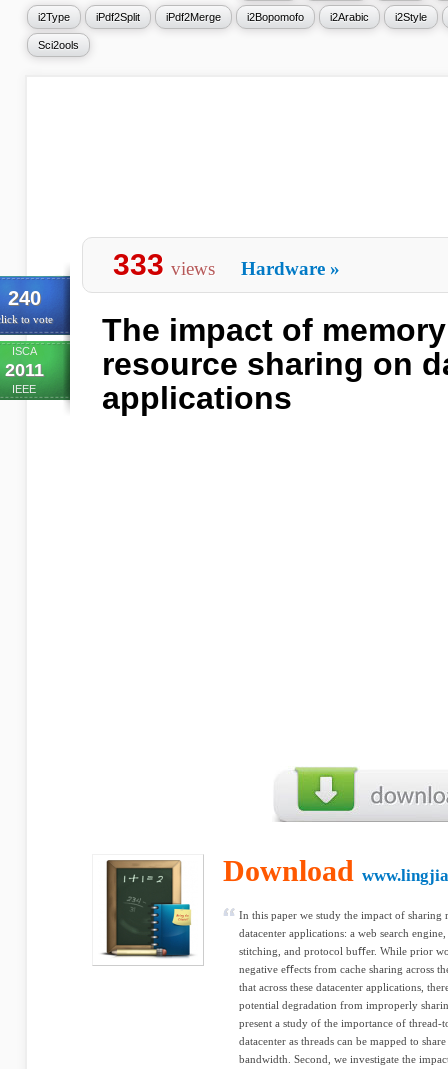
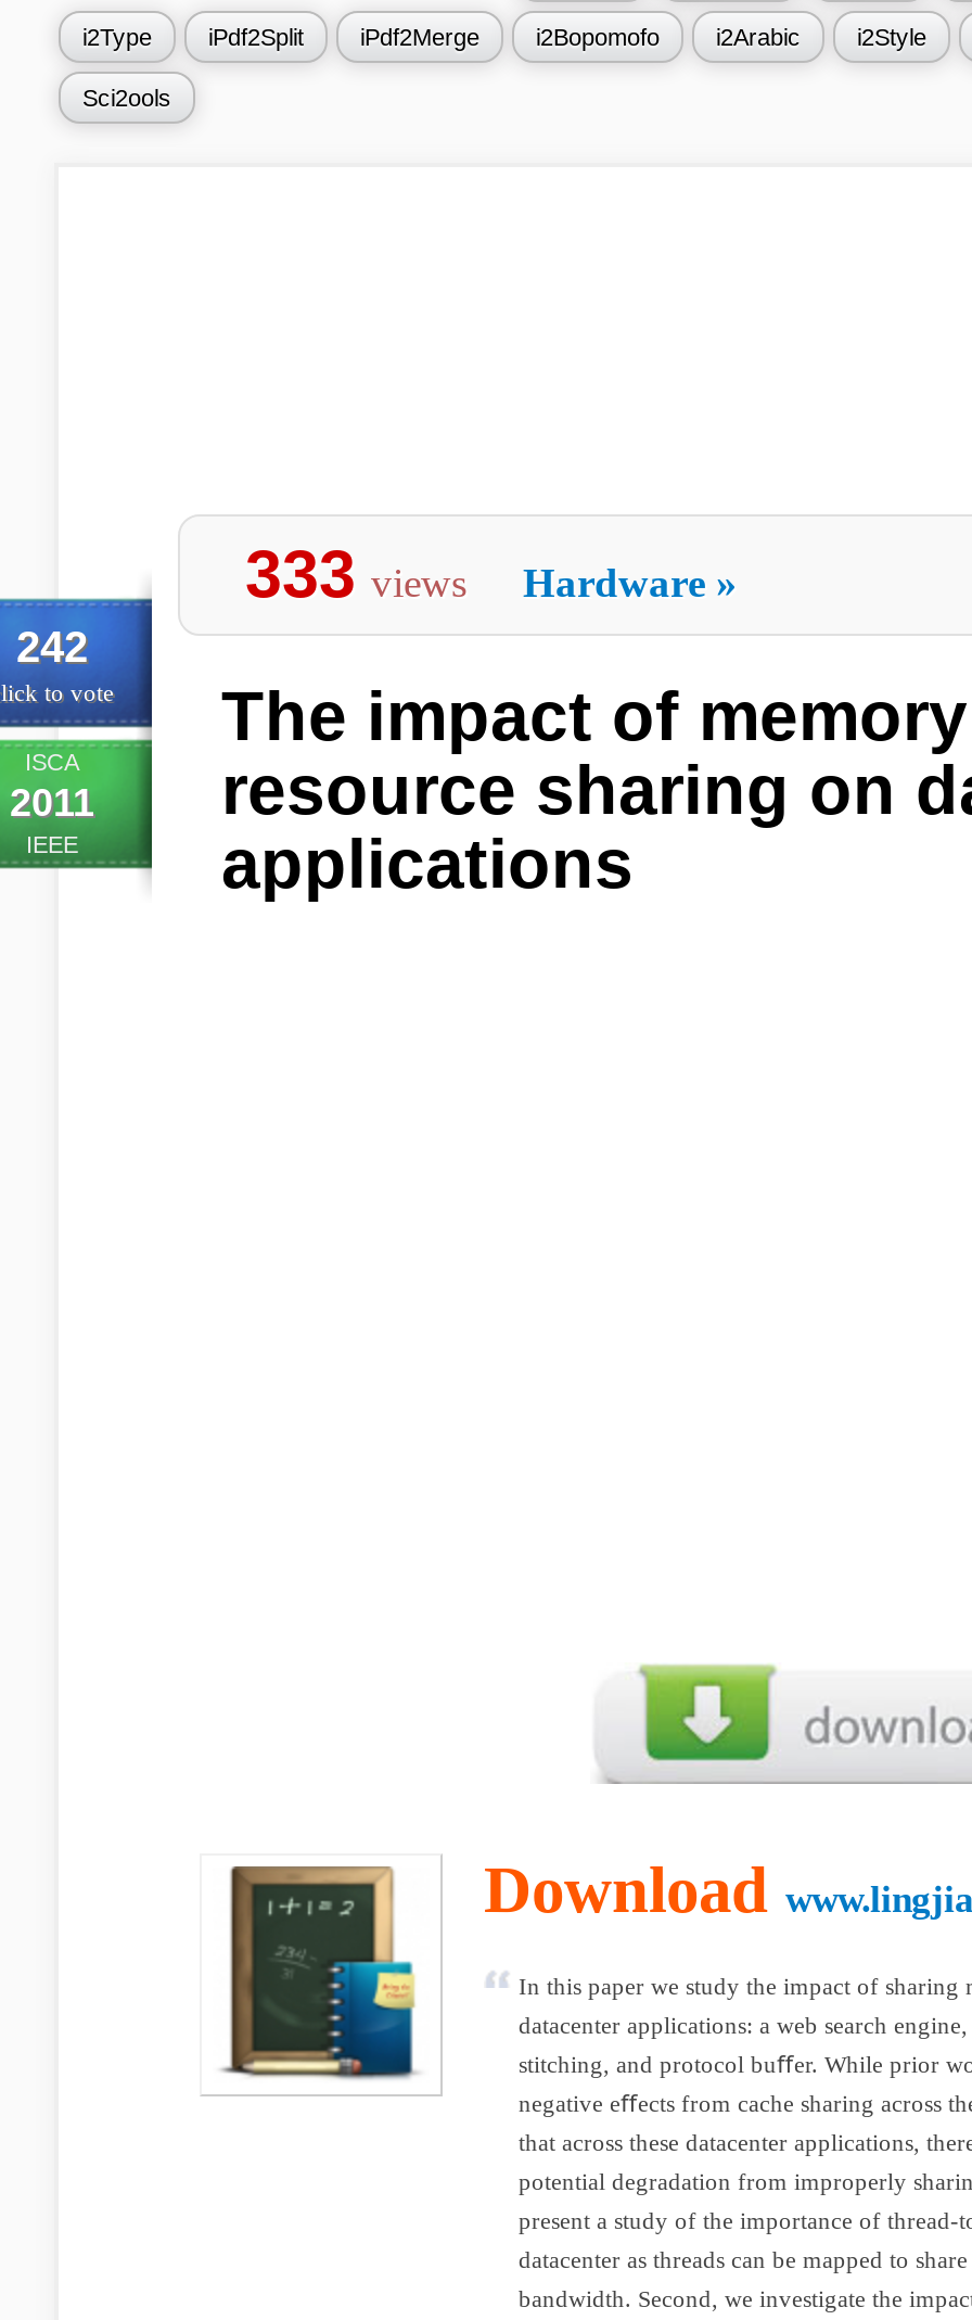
- 240
+ 242
